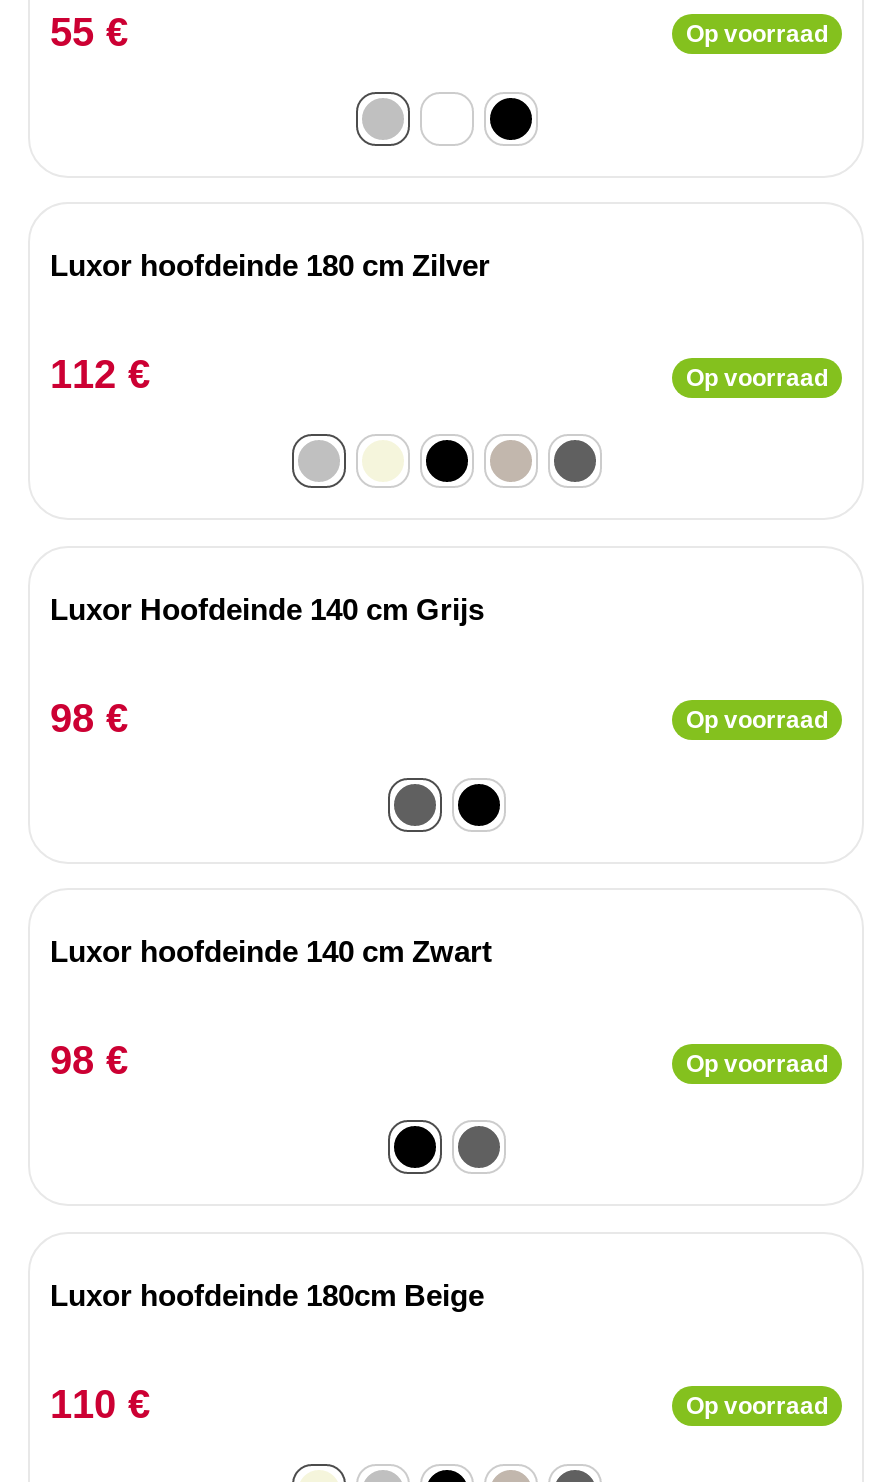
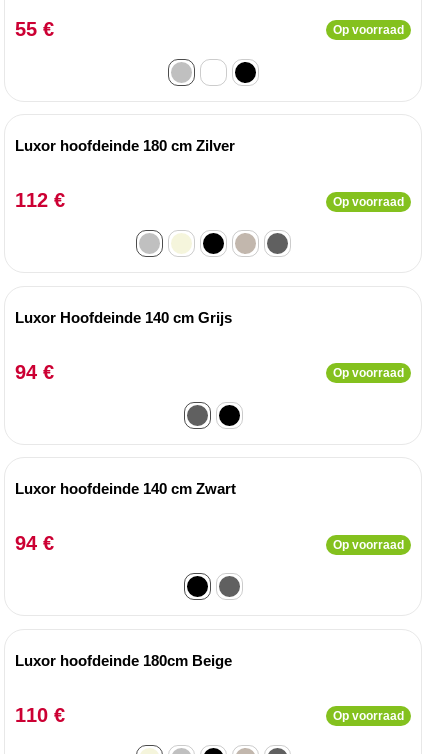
- 98 €
+ 94 €

- 98 €
+ 94 €
